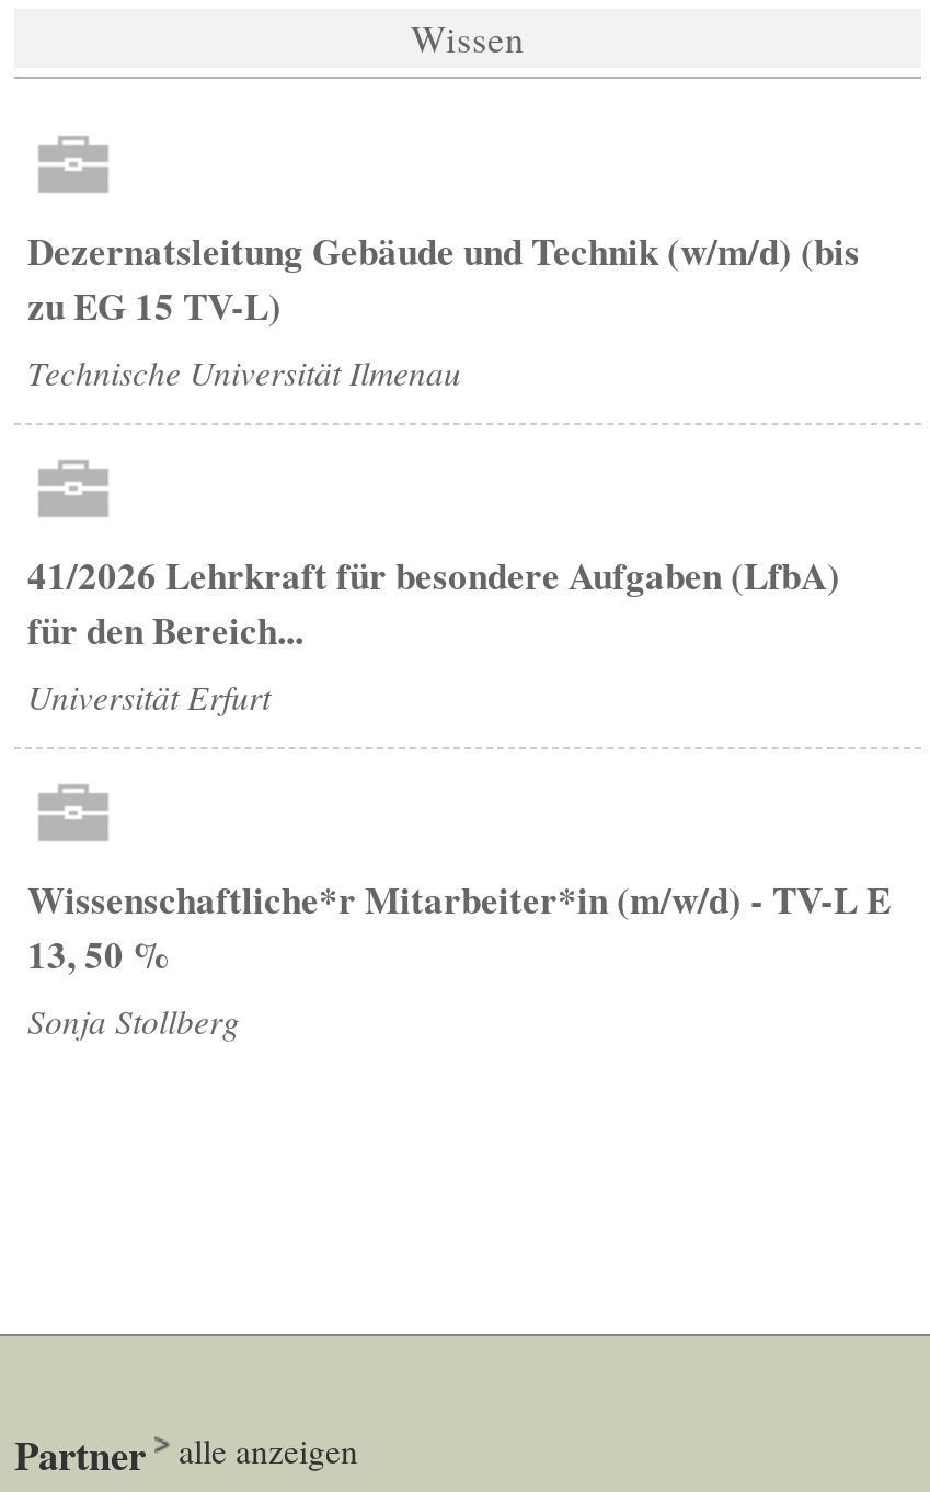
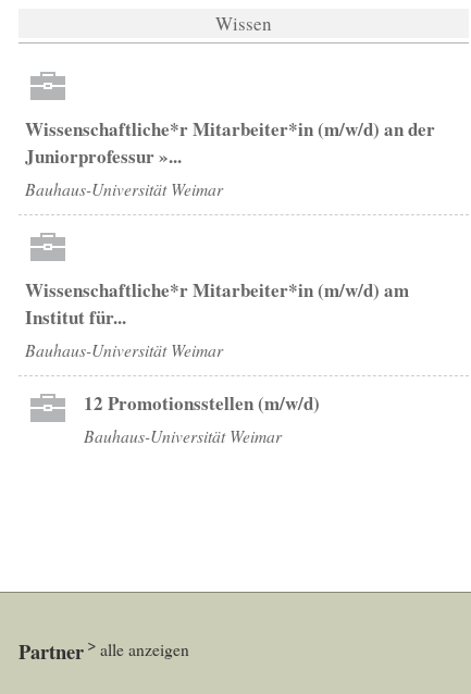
- Dezernatsleitung Gebäude und Technik (w/m/d) (bis
- zu EG 15 TV-L)
- Technische Universität Ilmenau
+ Wissenschaftliche*r Mitarbeiter*in (m/w/d) an der
+ Juniorprofessur »...
+ Bauhaus-Universität Weimar

- 41/2026 Lehrkraft für besondere Aufgaben (LfbA)
- für den Bereich...
- Universität Erfurt
+ Wissenschaftliche*r Mitarbeiter*in (m/w/d) am
+ Institut für...
+ Bauhaus-Universität Weimar

- Wissenschaftliche*r Mitarbeiter*in (m/w/d) - TV-L E
- 13, 50 %
- Sonja Stollberg
+ 12 Promotionsstellen (m/w/d)
+ Bauhaus-Universität Weimar
